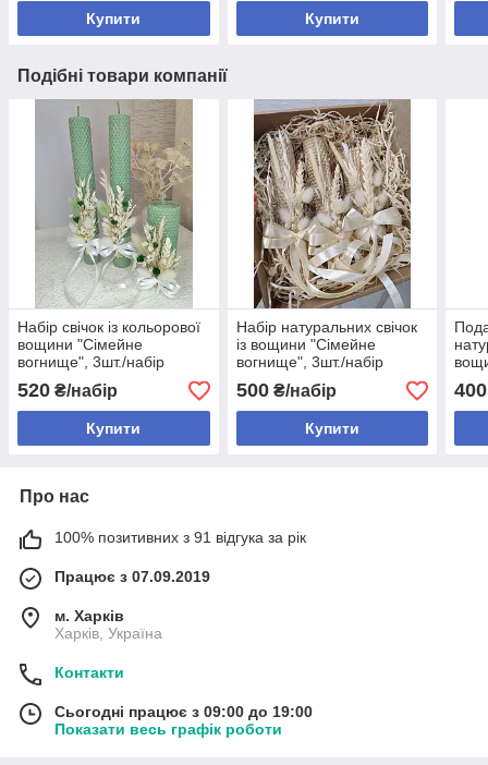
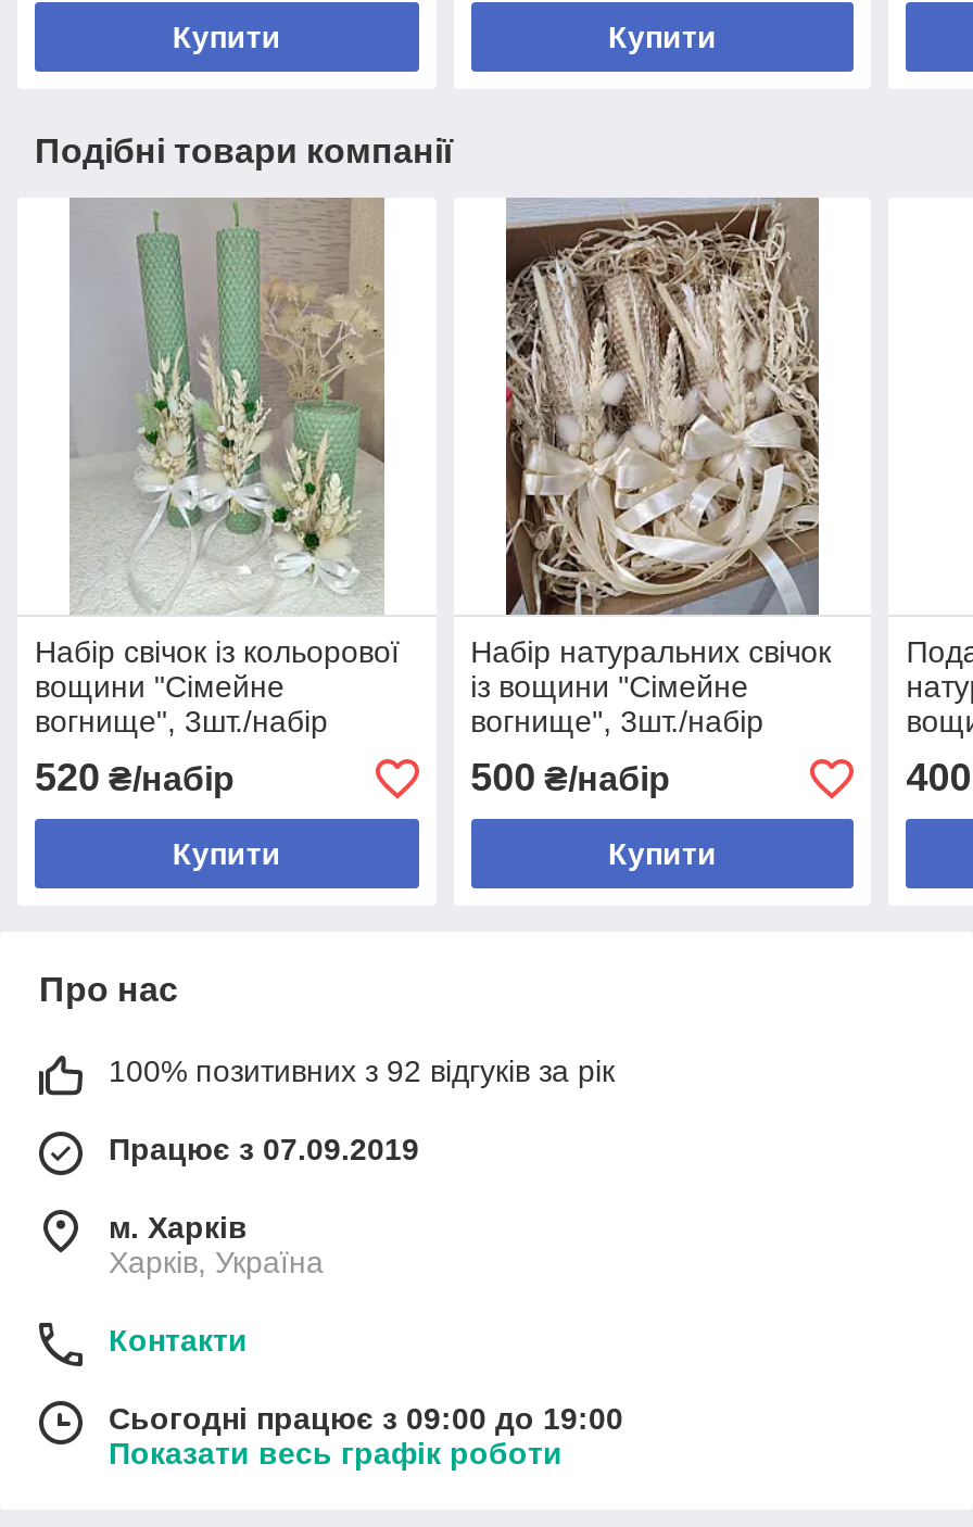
- 100% позитивних з 91 відгука за рік
+ 100% позитивних з 92 відгуків за рік
